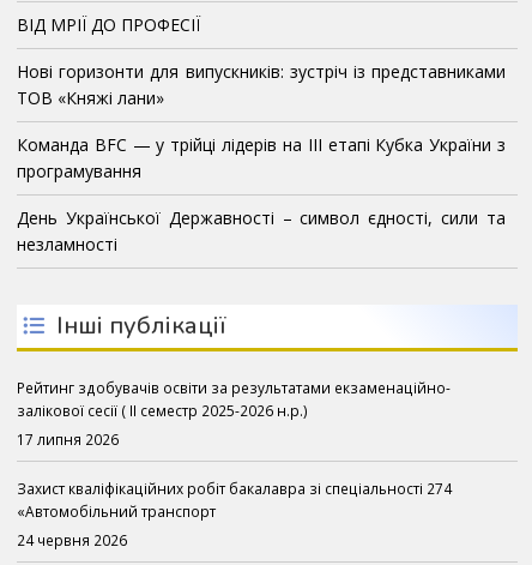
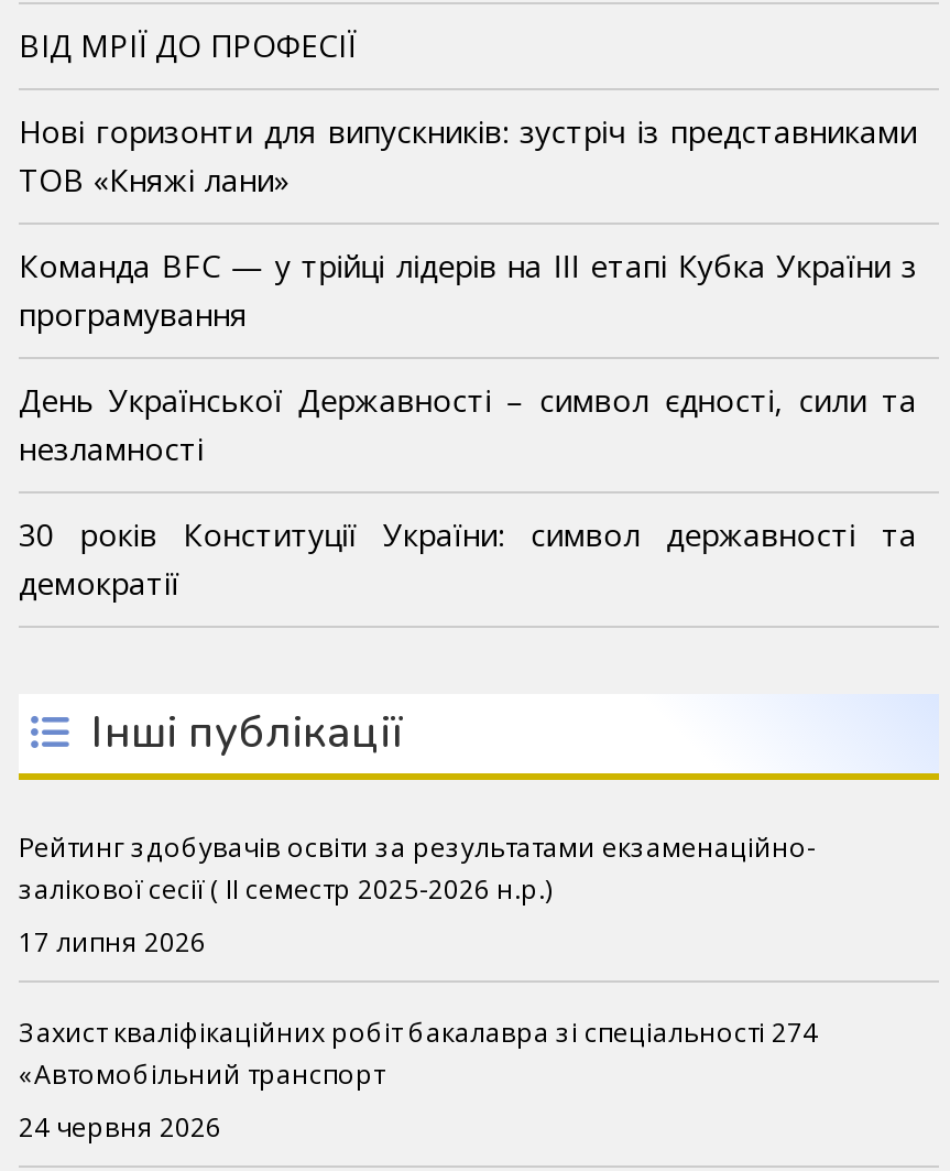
+ 30 років Конституції України: символ державності та
+ демократії
